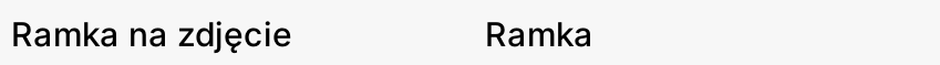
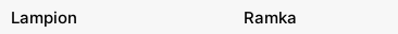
- Ramka na zdjęcie
+ Lampion
